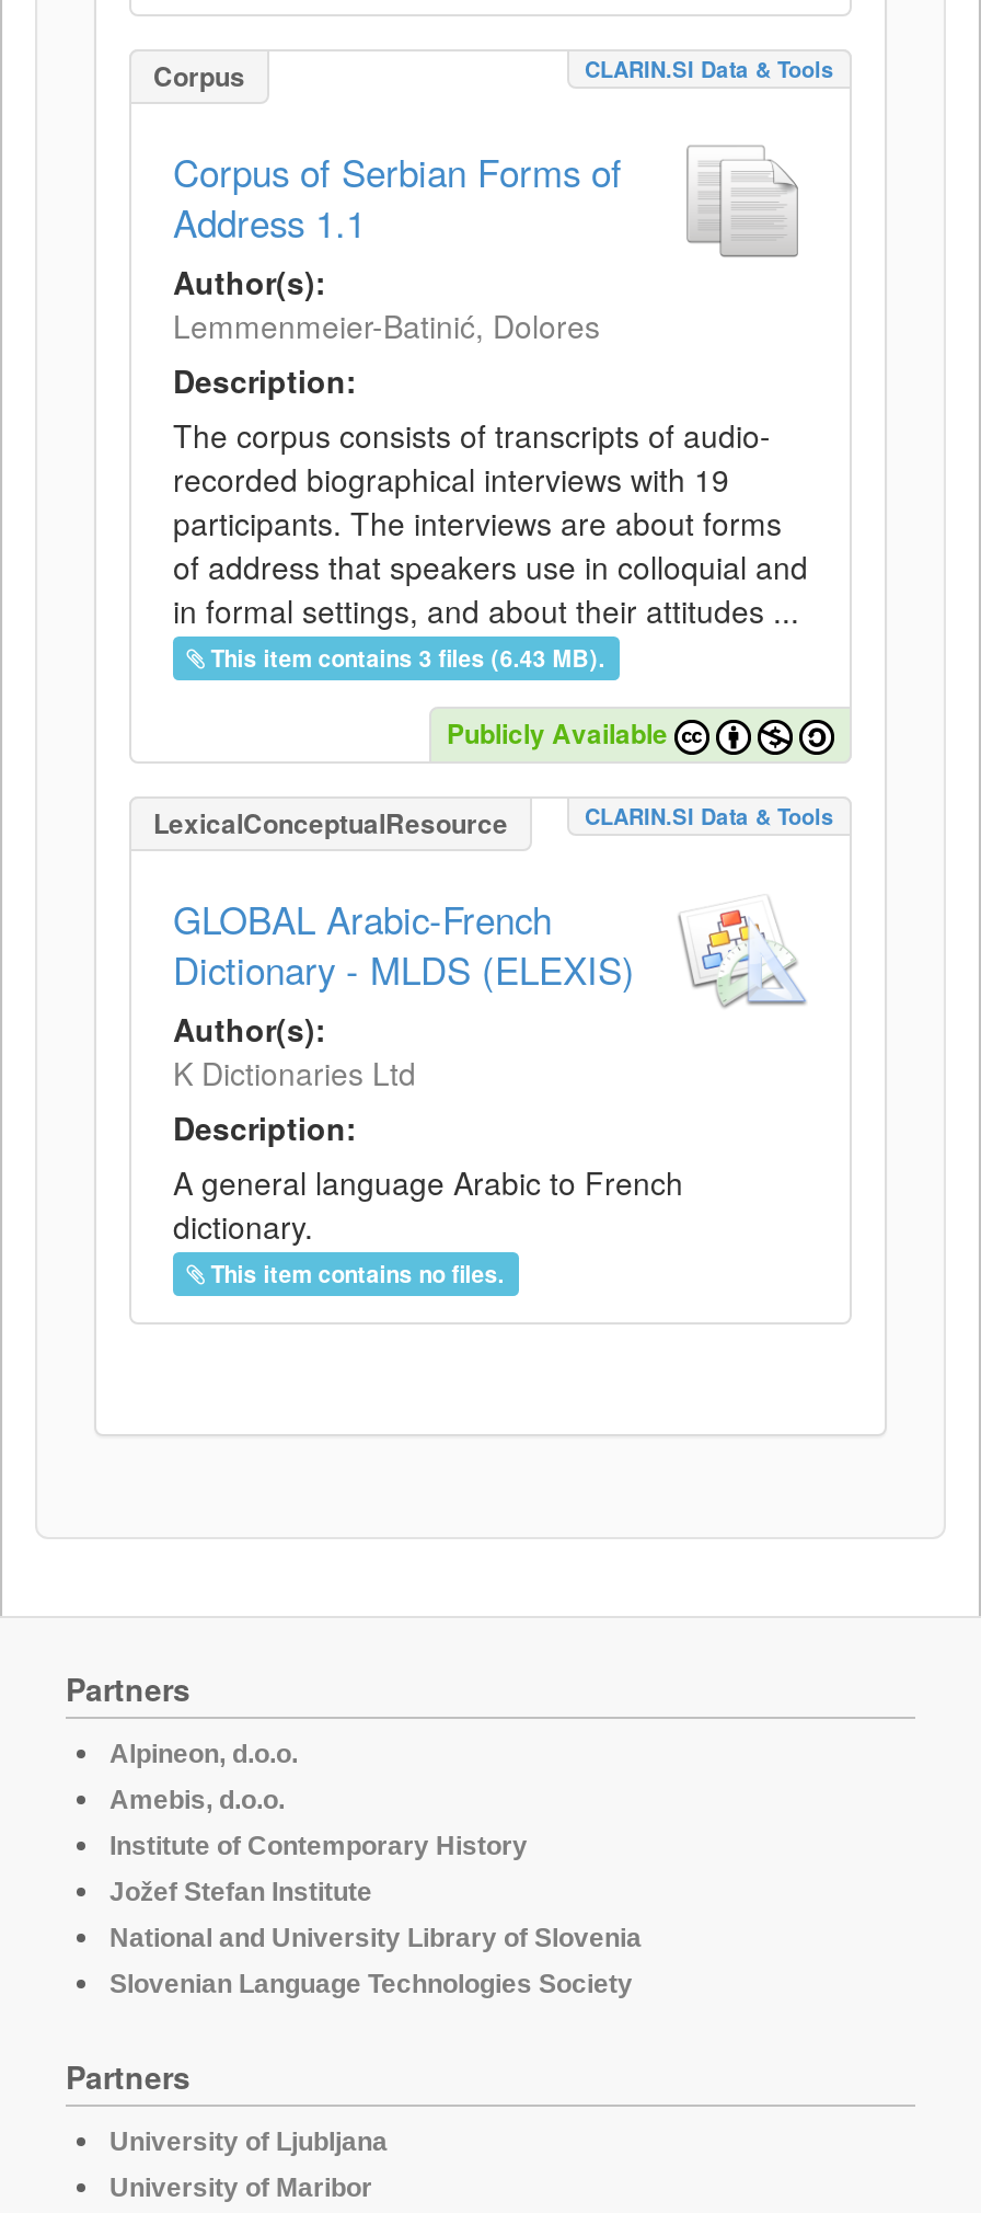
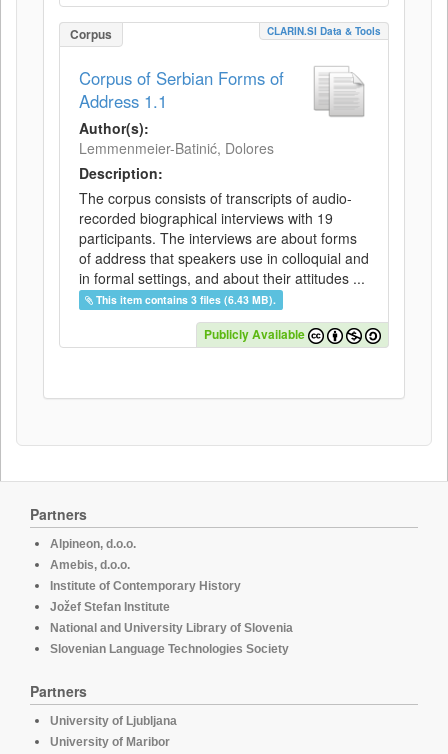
- [image]
- LexicalConceptualResource
- CLARIN.SI Data & Tools
- GLOBAL Arabic-French
- Dictionary - MLDS (ELEXIS)
- Author(s):
- K Dictionaries Ltd
- Description:
- A general language Arabic to French
- dictionary.
- This item contains no files.
